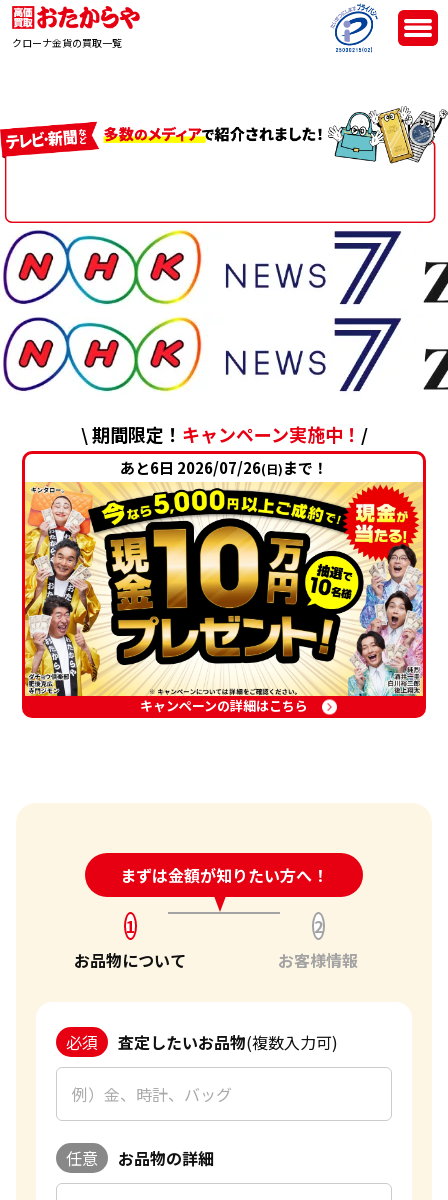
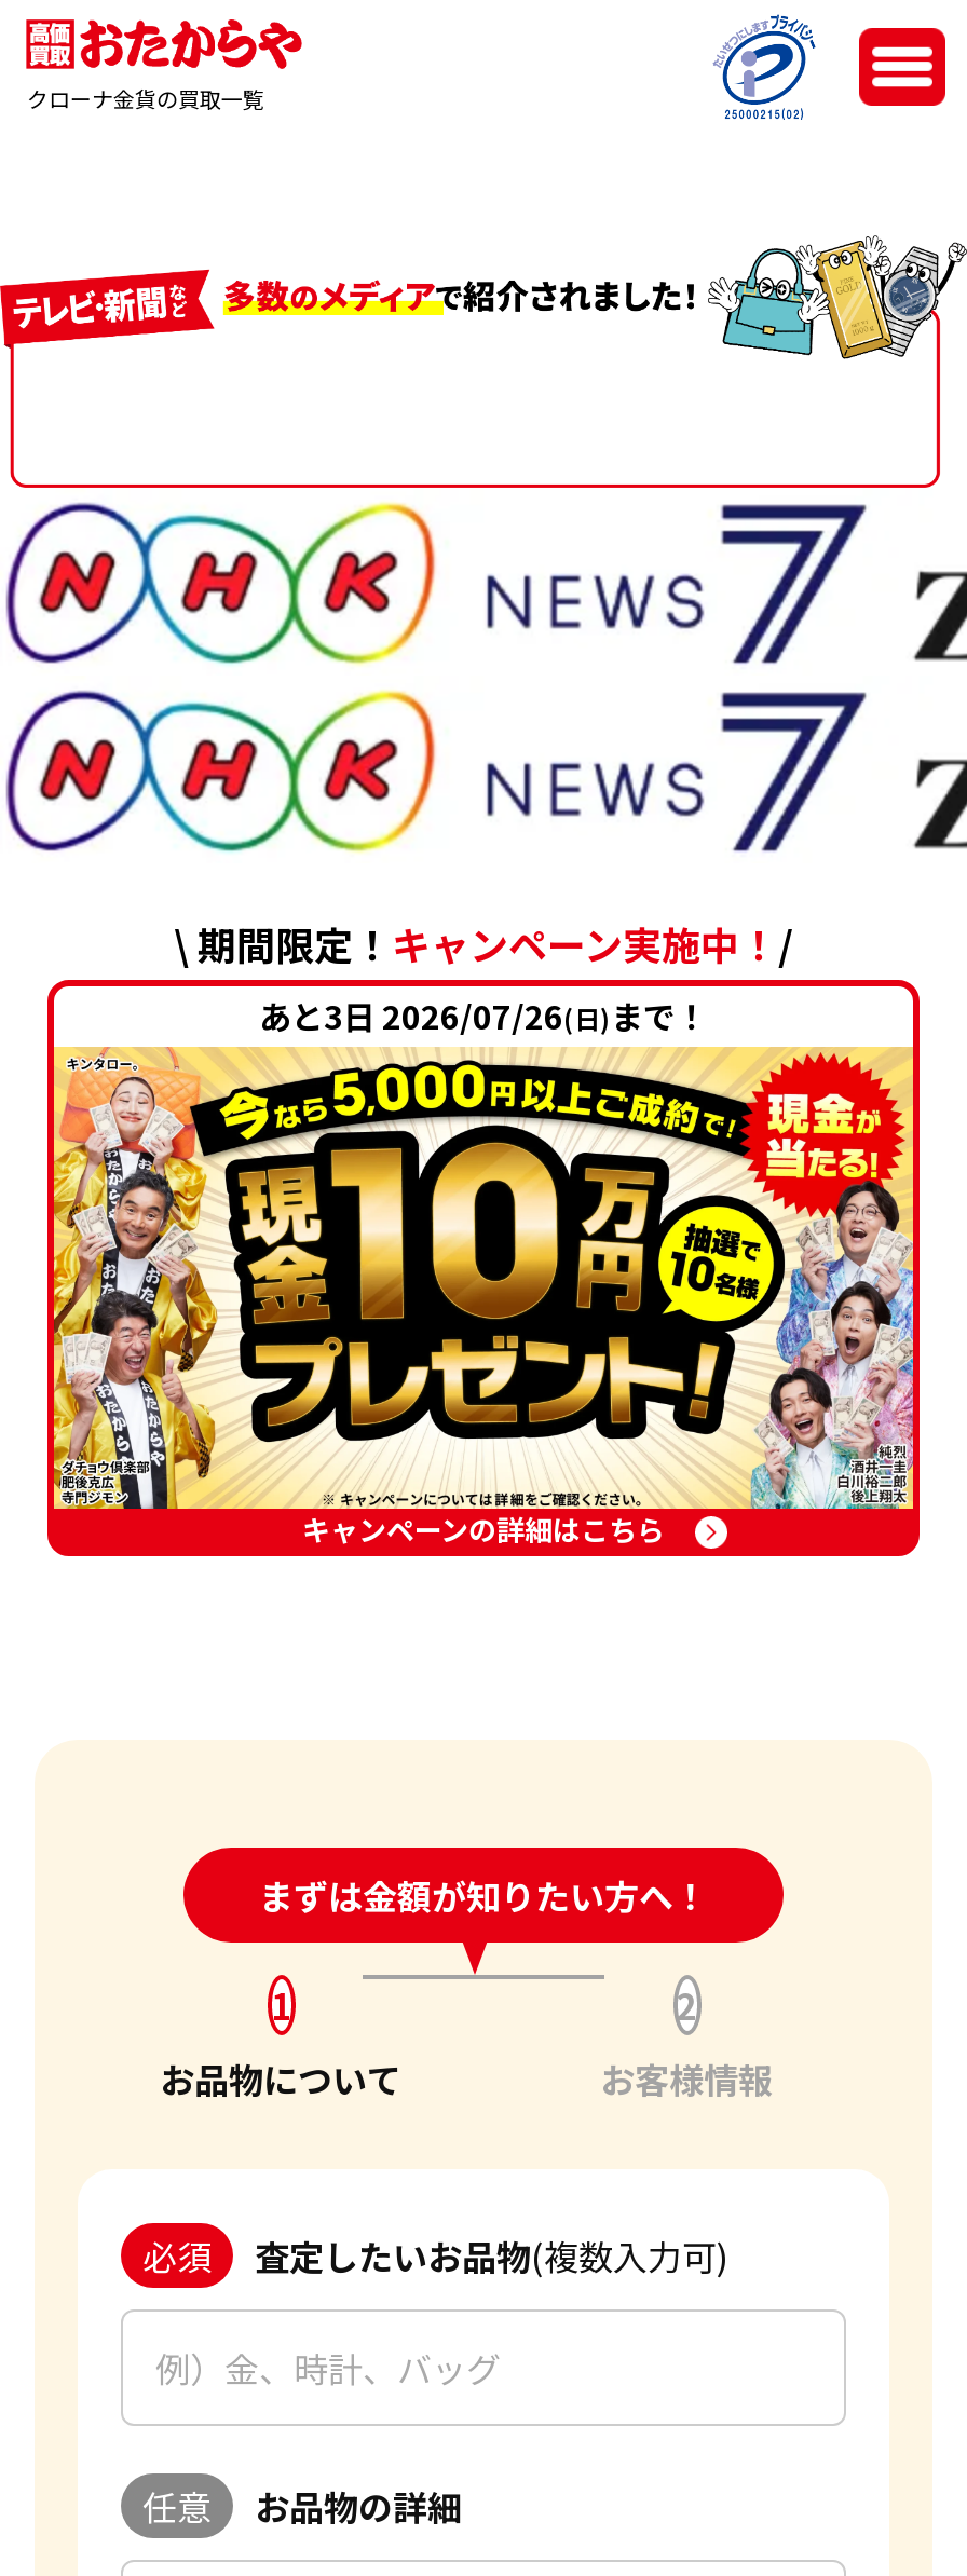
- あと6日 2026/07/26(日)まで！
+ あと3日 2026/07/26(日)まで！
